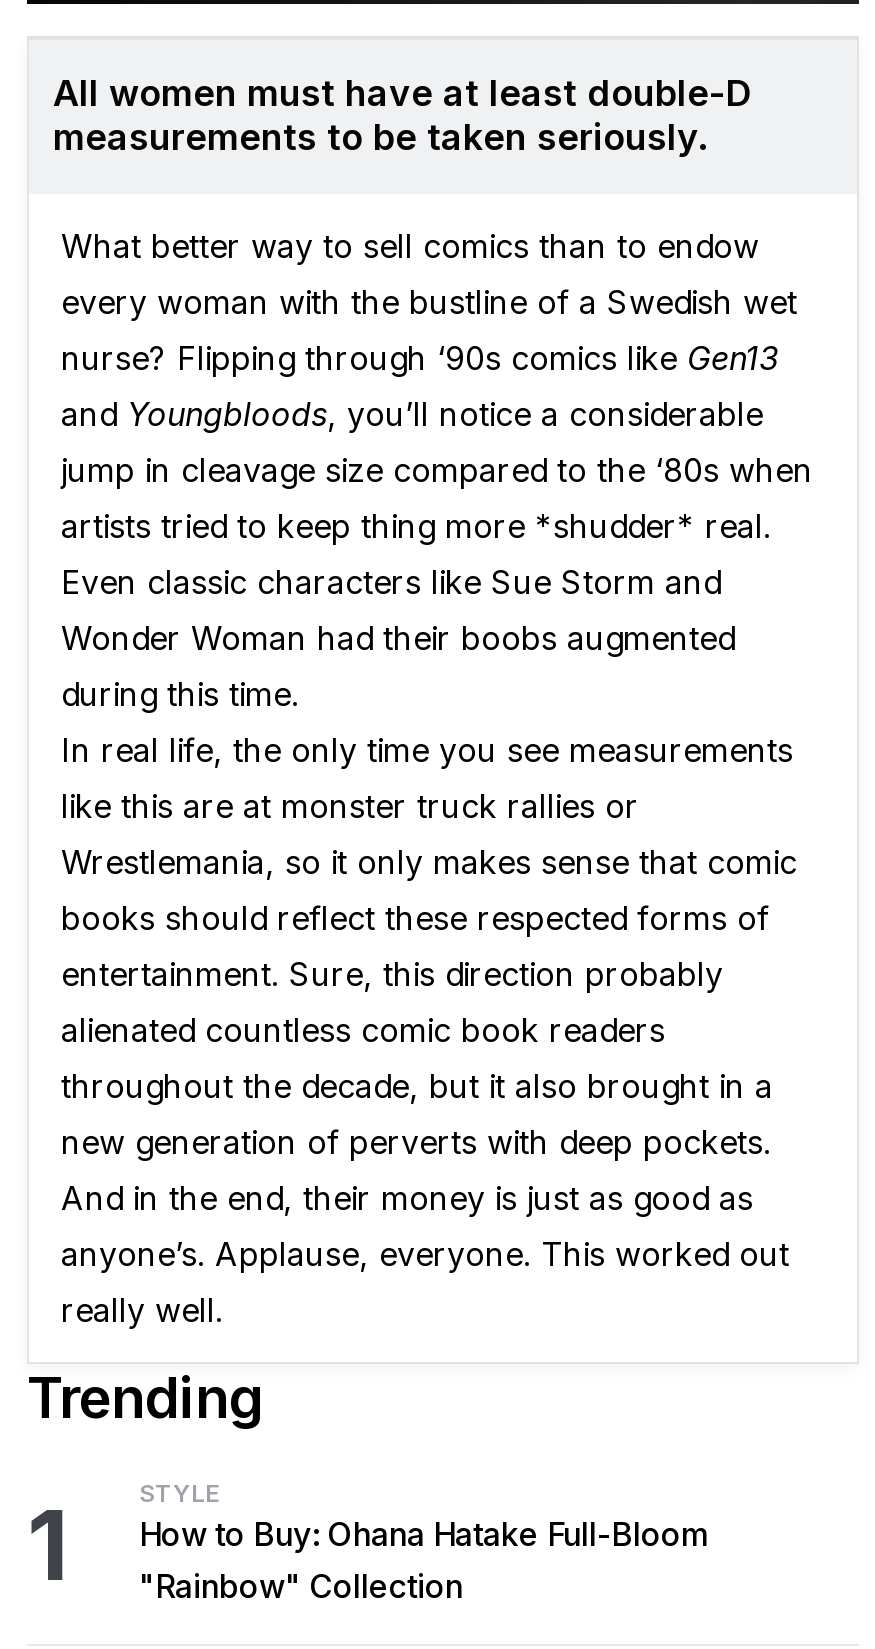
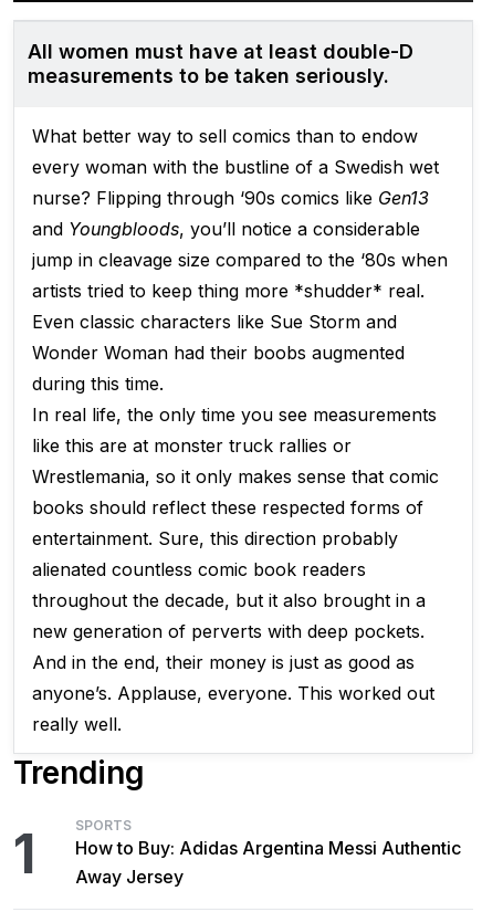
- STYLE
- How to Buy: Ohana Hatake Full-Bloom
- "Rainbow" Collection
+ SPORTS
+ How to Buy: Adidas Argentina Messi Authentic
+ Away Jersey
